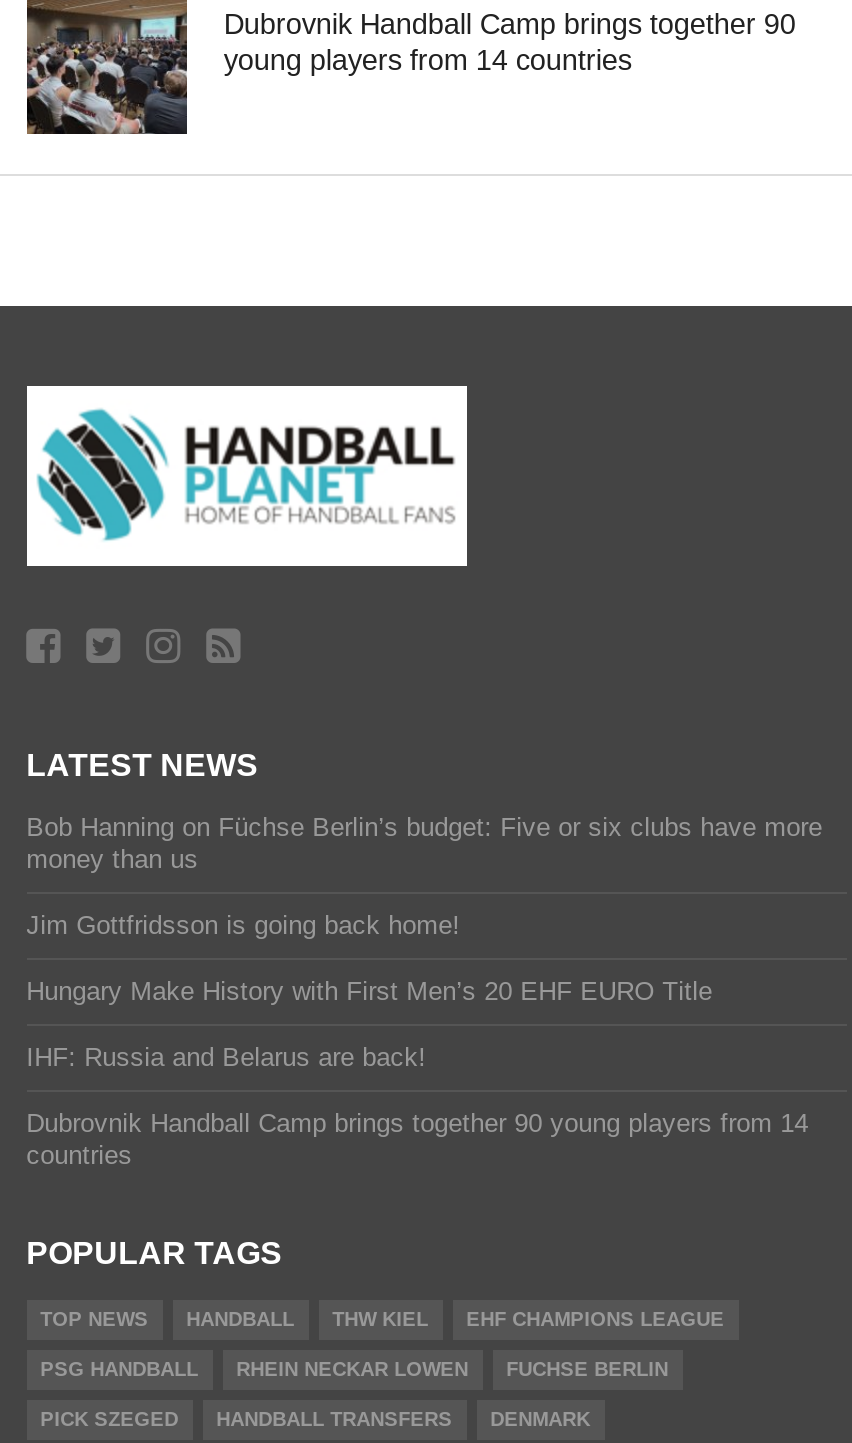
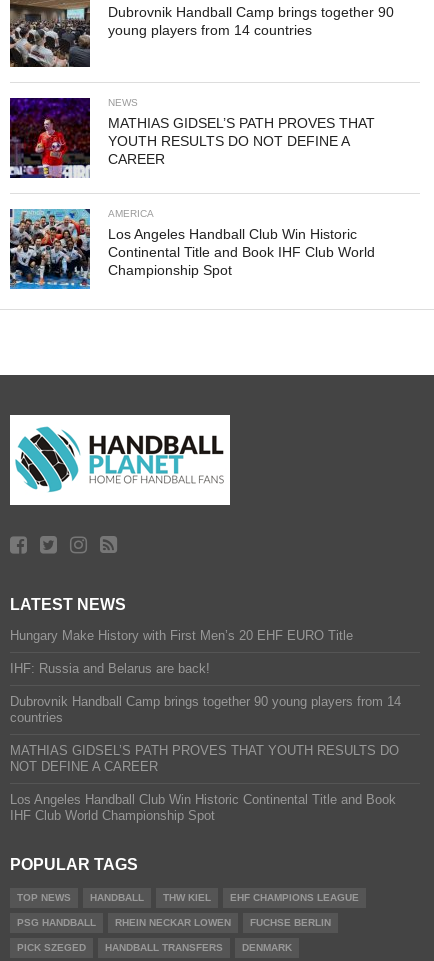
+ [image]
+ NEWS
+ MATHIAS GIDSEL’S PATH PROVES THAT
+ YOUTH RESULTS DO NOT DEFINE A
+ CAREER

+ [image]
+ AMERICA
+ Los Angeles Handball Club Win Historic
+ Continental Title and Book IHF Club World
+ Championship Spot

- Bob Hanning on Füchse Berlin’s budget: Five or six clubs have more
- money than us
- Jim Gottfridsson is going back home!

+ MATHIAS GIDSEL’S PATH PROVES THAT YOUTH RESULTS DO
+ NOT DEFINE A CAREER
+ Los Angeles Handball Club Win Historic Continental Title and Book
+ IHF Club World Championship Spot
